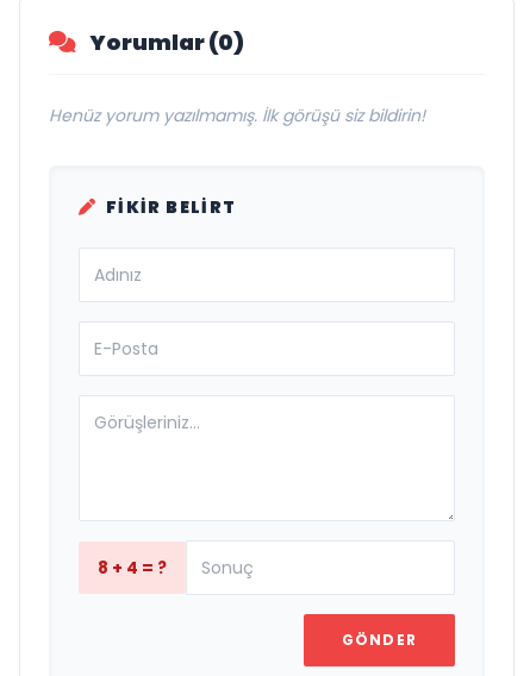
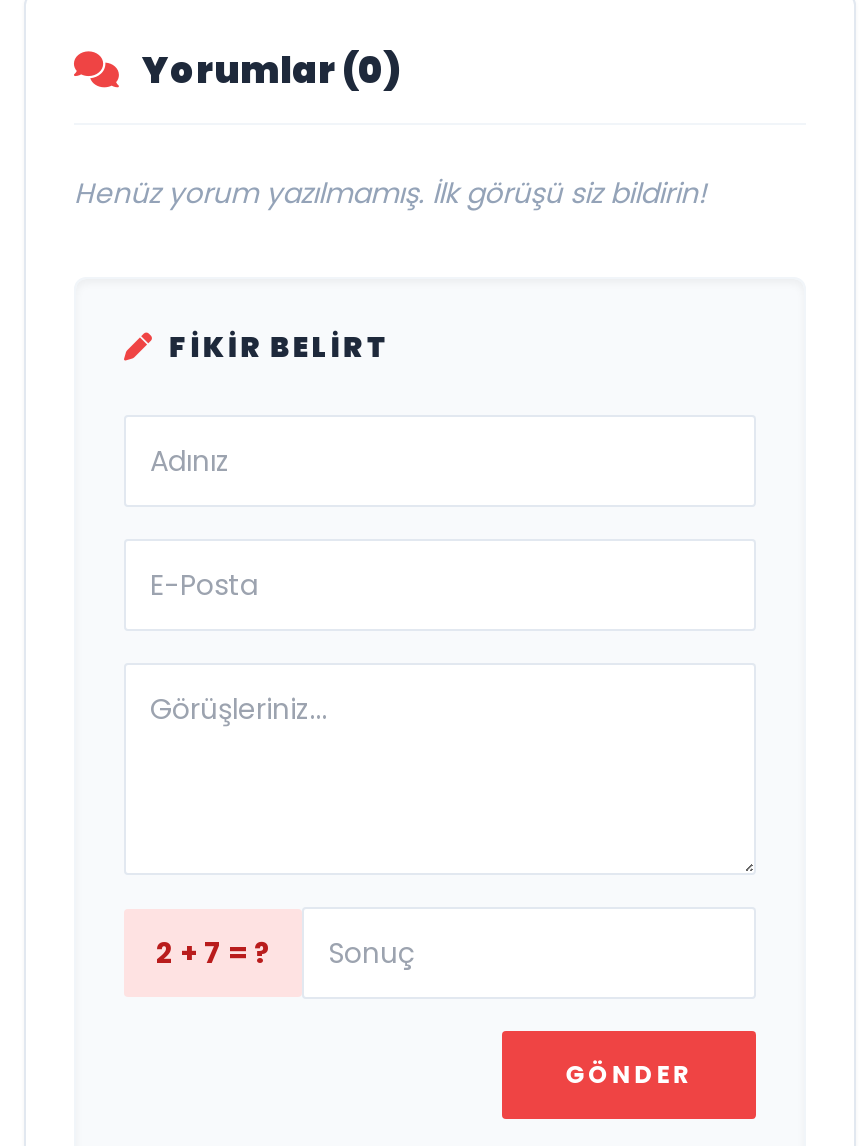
- 8 + 4 = ?
+ 2 + 7 = ?
